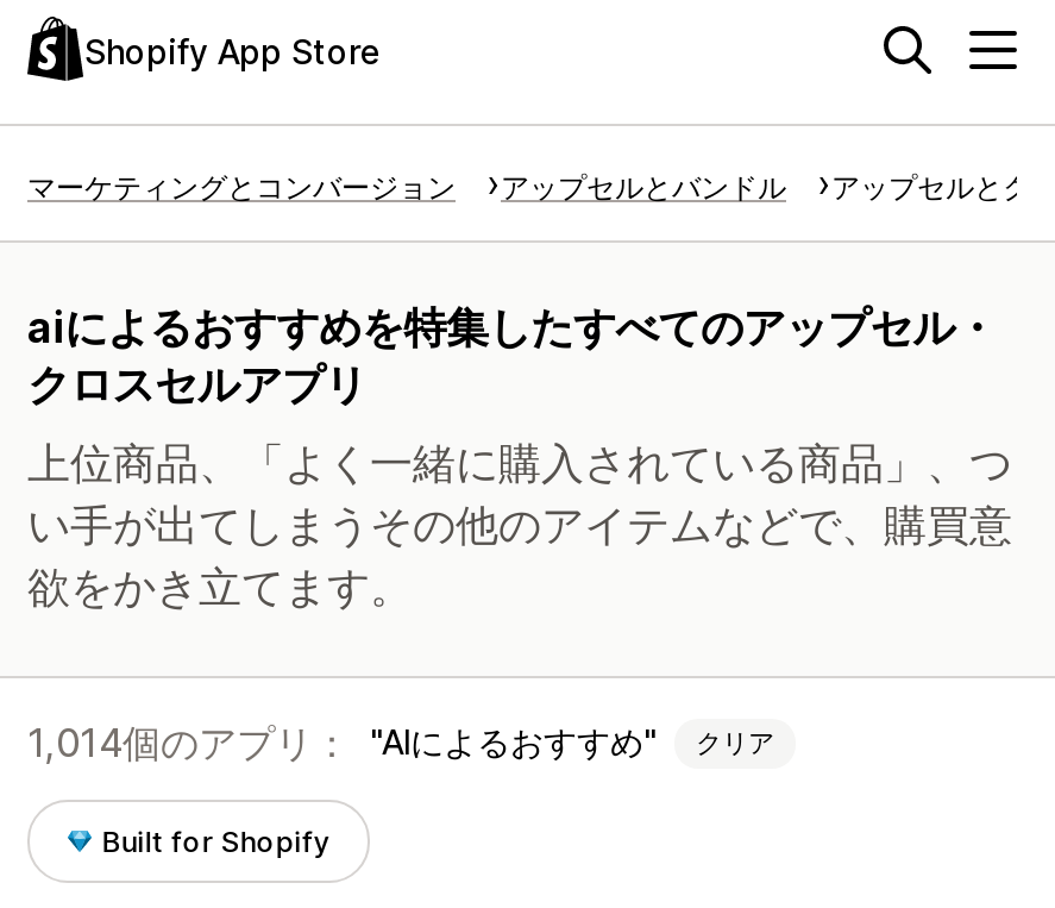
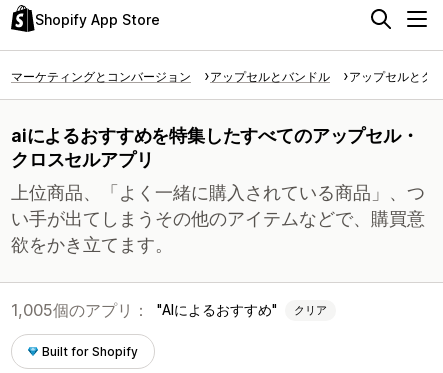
- 1,014個のアプリ： AIによるおすすめ クリア
+ 1,005個のアプリ： AIによるおすすめ クリア
